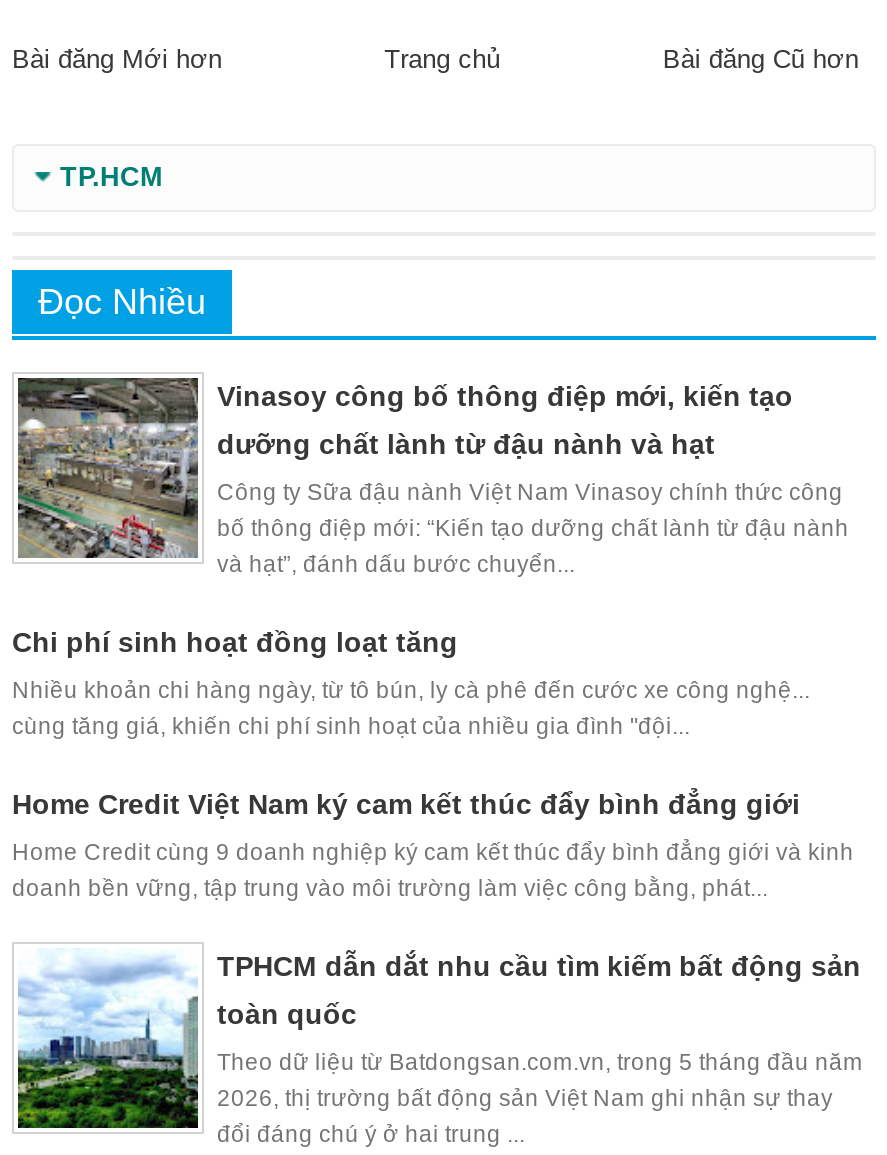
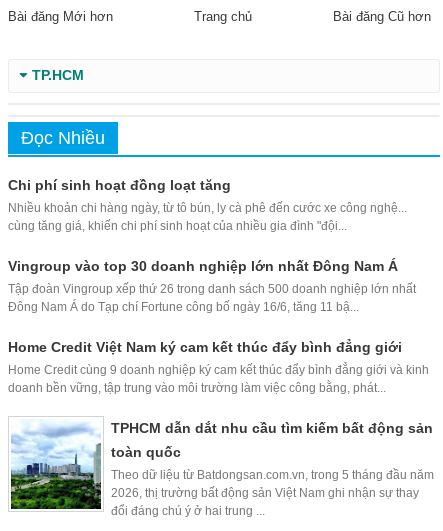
- [image]
- Vinasoy công bố thông điệp mới, kiến tạo
- dưỡng chất lành từ đậu nành và hạt
- Công ty Sữa đậu nành Việt Nam Vinasoy chính thức công
- bố thông điệp mới: “Kiến tạo dưỡng chất lành từ đậu nành
- và hạt”, đánh dấu bước chuyển...

moved up: Chi phí sinh hoạt đồng loạt tăng | Nhiều khoản chi hàng ngày, từ tô bún, ly cà phê đến cước xe công nghệ... | cùng tăng giá, khiến chi phí sinh hoạt của nhiều gia đình "đội...

+ Vingroup vào top 30 doanh nghiệp lớn nhất Đông Nam Á
+ Tập đoàn Vingroup xếp thứ 26 trong danh sách 500 doanh nghiệp lớn nhất
+ Đông Nam Á do Tạp chí Fortune công bố ngày 16/6, tăng 11 bậ...
